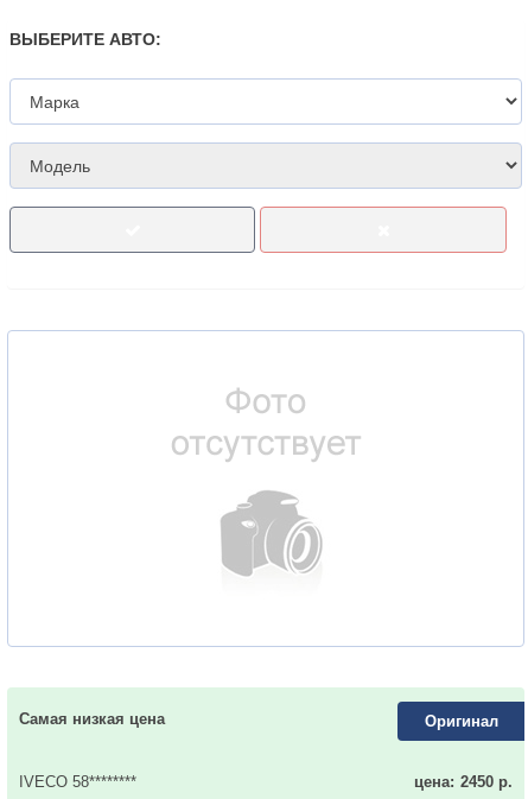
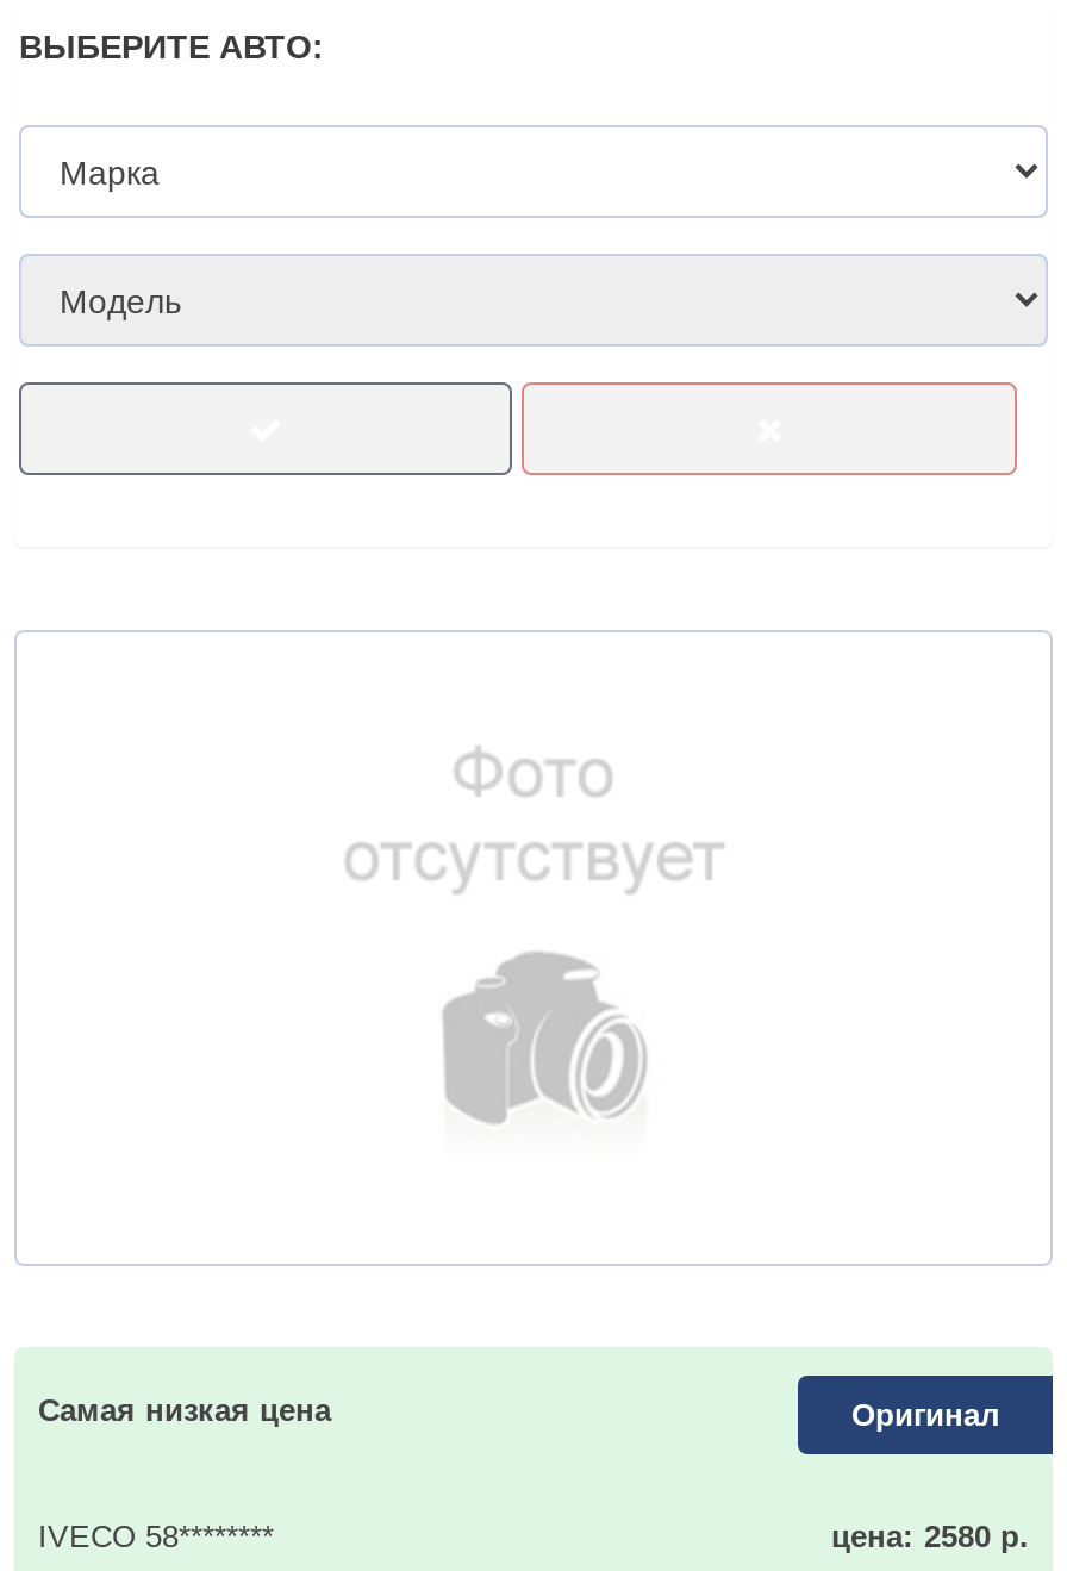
- цена: 2450 р.
+ цена: 2580 р.
